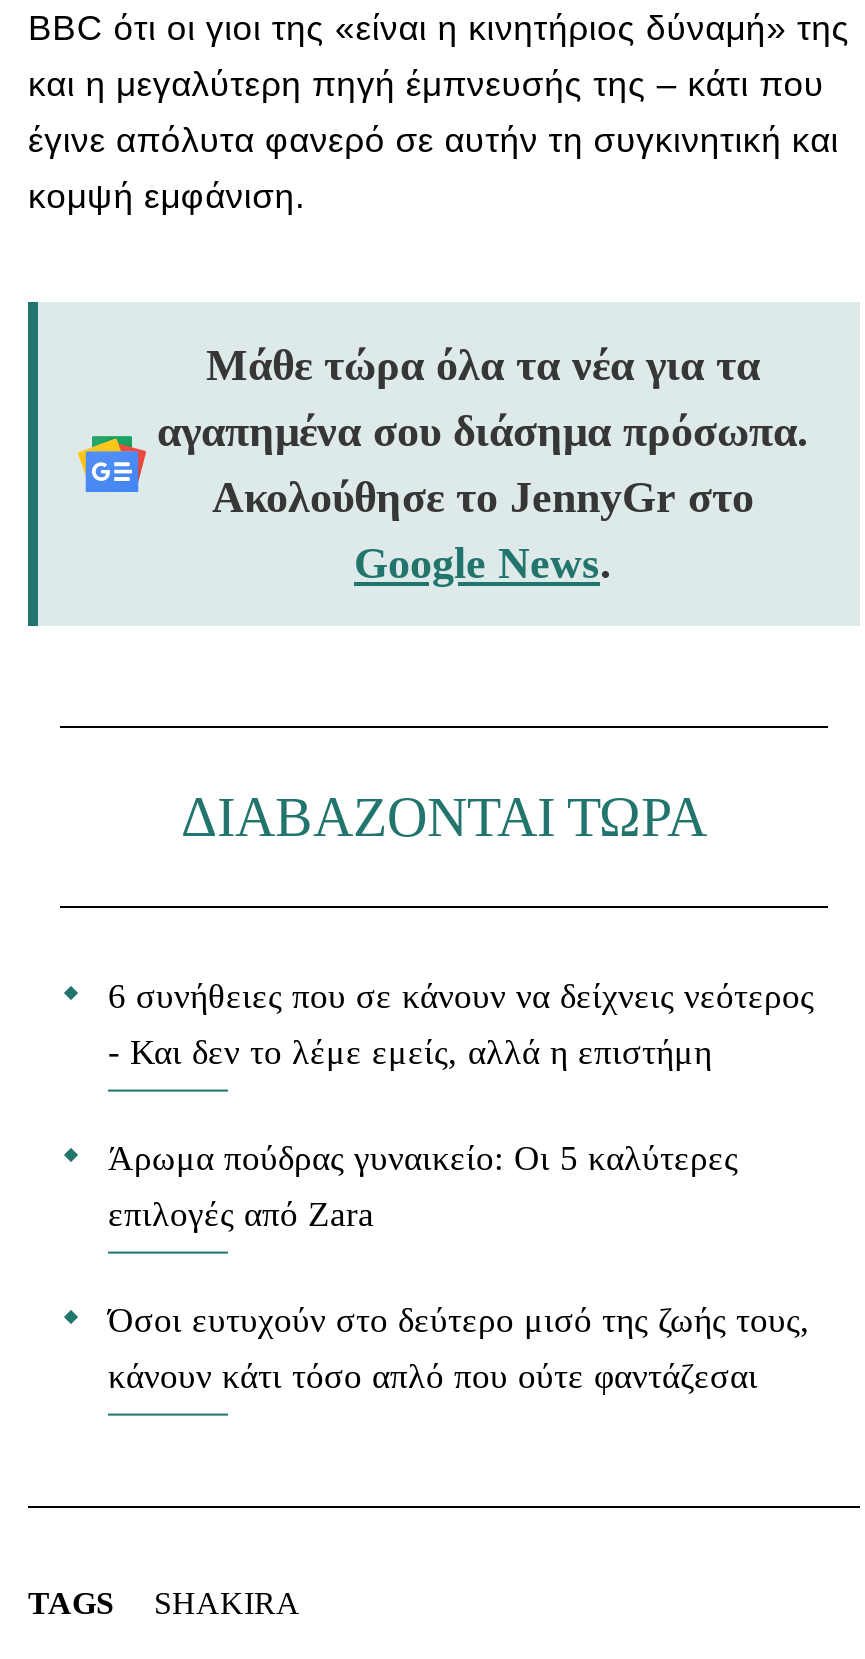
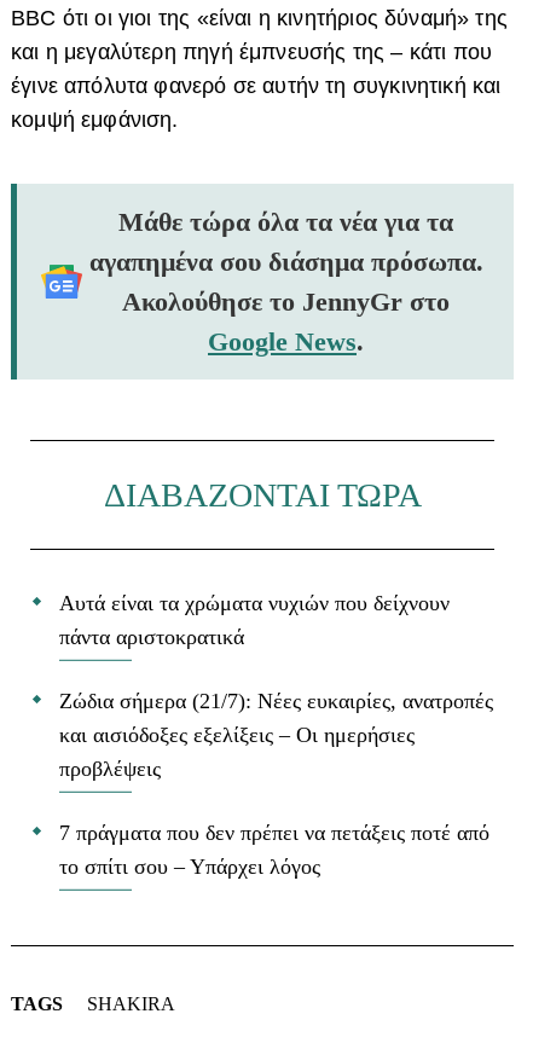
- 6 συνήθειες που σε κάνουν να δείχνεις νεότερος
- - Και δεν το λέμε εμείς, αλλά η επιστήμη
+ Αυτά είναι τα χρώματα νυχιών που δείχνουν
+ πάντα αριστοκρατικά

- Άρωμα πούδρας γυναικείο: Οι 5 καλύτερες
- επιλογές από Zara
+ Ζώδια σήμερα (21/7): Νέες ευκαιρίες, ανατροπές
+ και αισιόδοξες εξελίξεις – Οι ημερήσιες
+ προβλέψεις

- Όσοι ευτυχούν στο δεύτερο μισό της ζωής τους,
- κάνουν κάτι τόσο απλό που ούτε φαντάζεσαι
+ 7 πράγματα που δεν πρέπει να πετάξεις ποτέ από
+ το σπίτι σου – Υπάρχει λόγος
